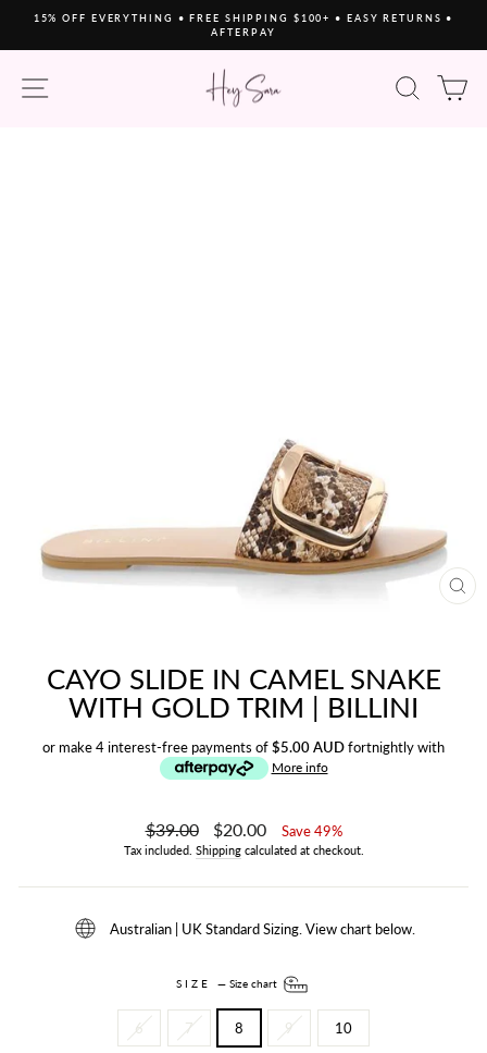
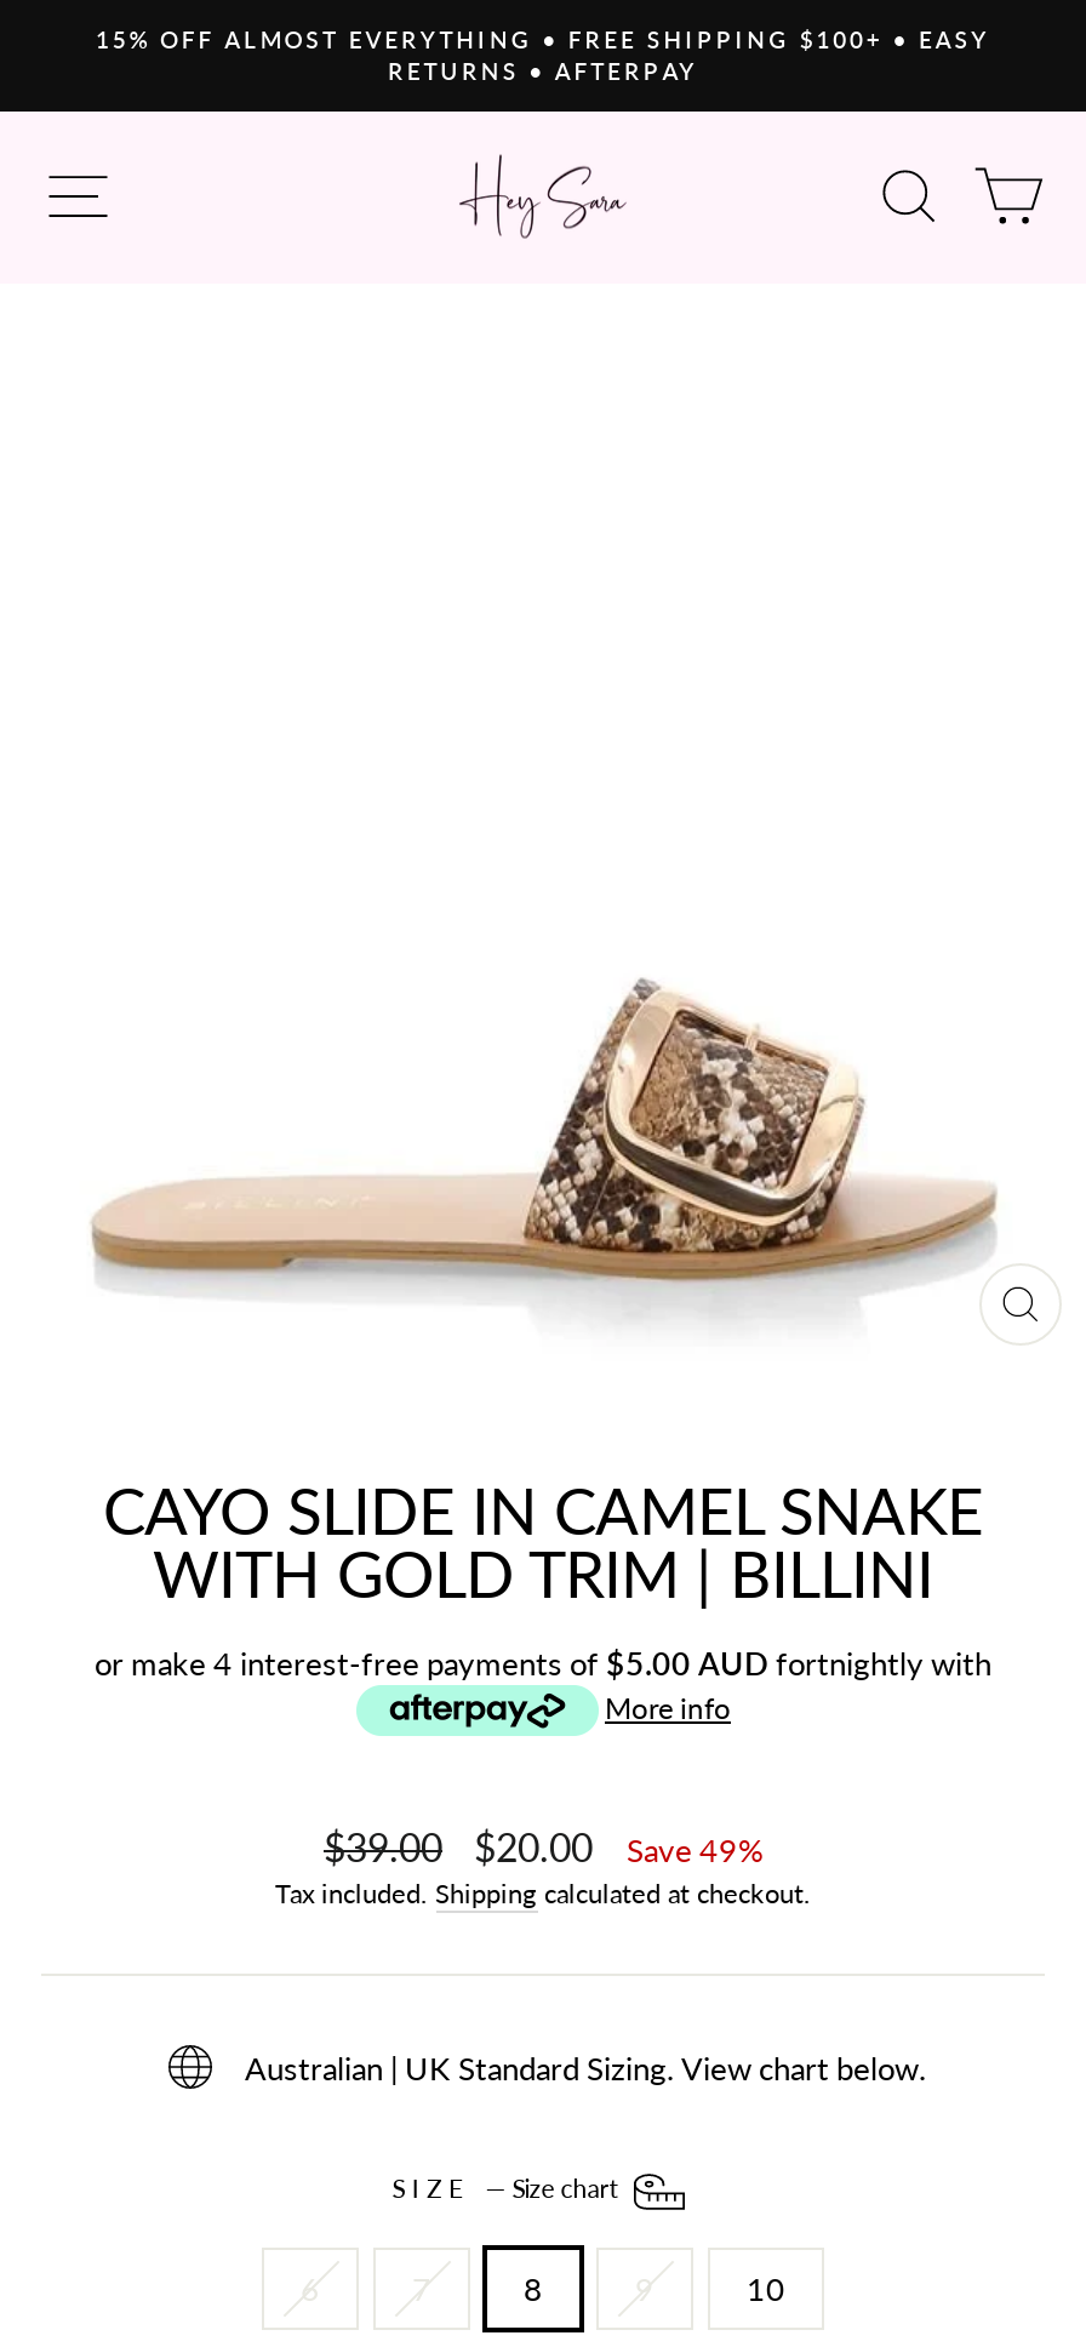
- 15% OFF EVERYTHING • FREE SHIPPING $100+ • EASY RETURNS •
- AFTERPAY
+ 15% OFF ALMOST EVERYTHING • FREE SHIPPING $100+ • EASY
+ RETURNS • AFTERPAY
